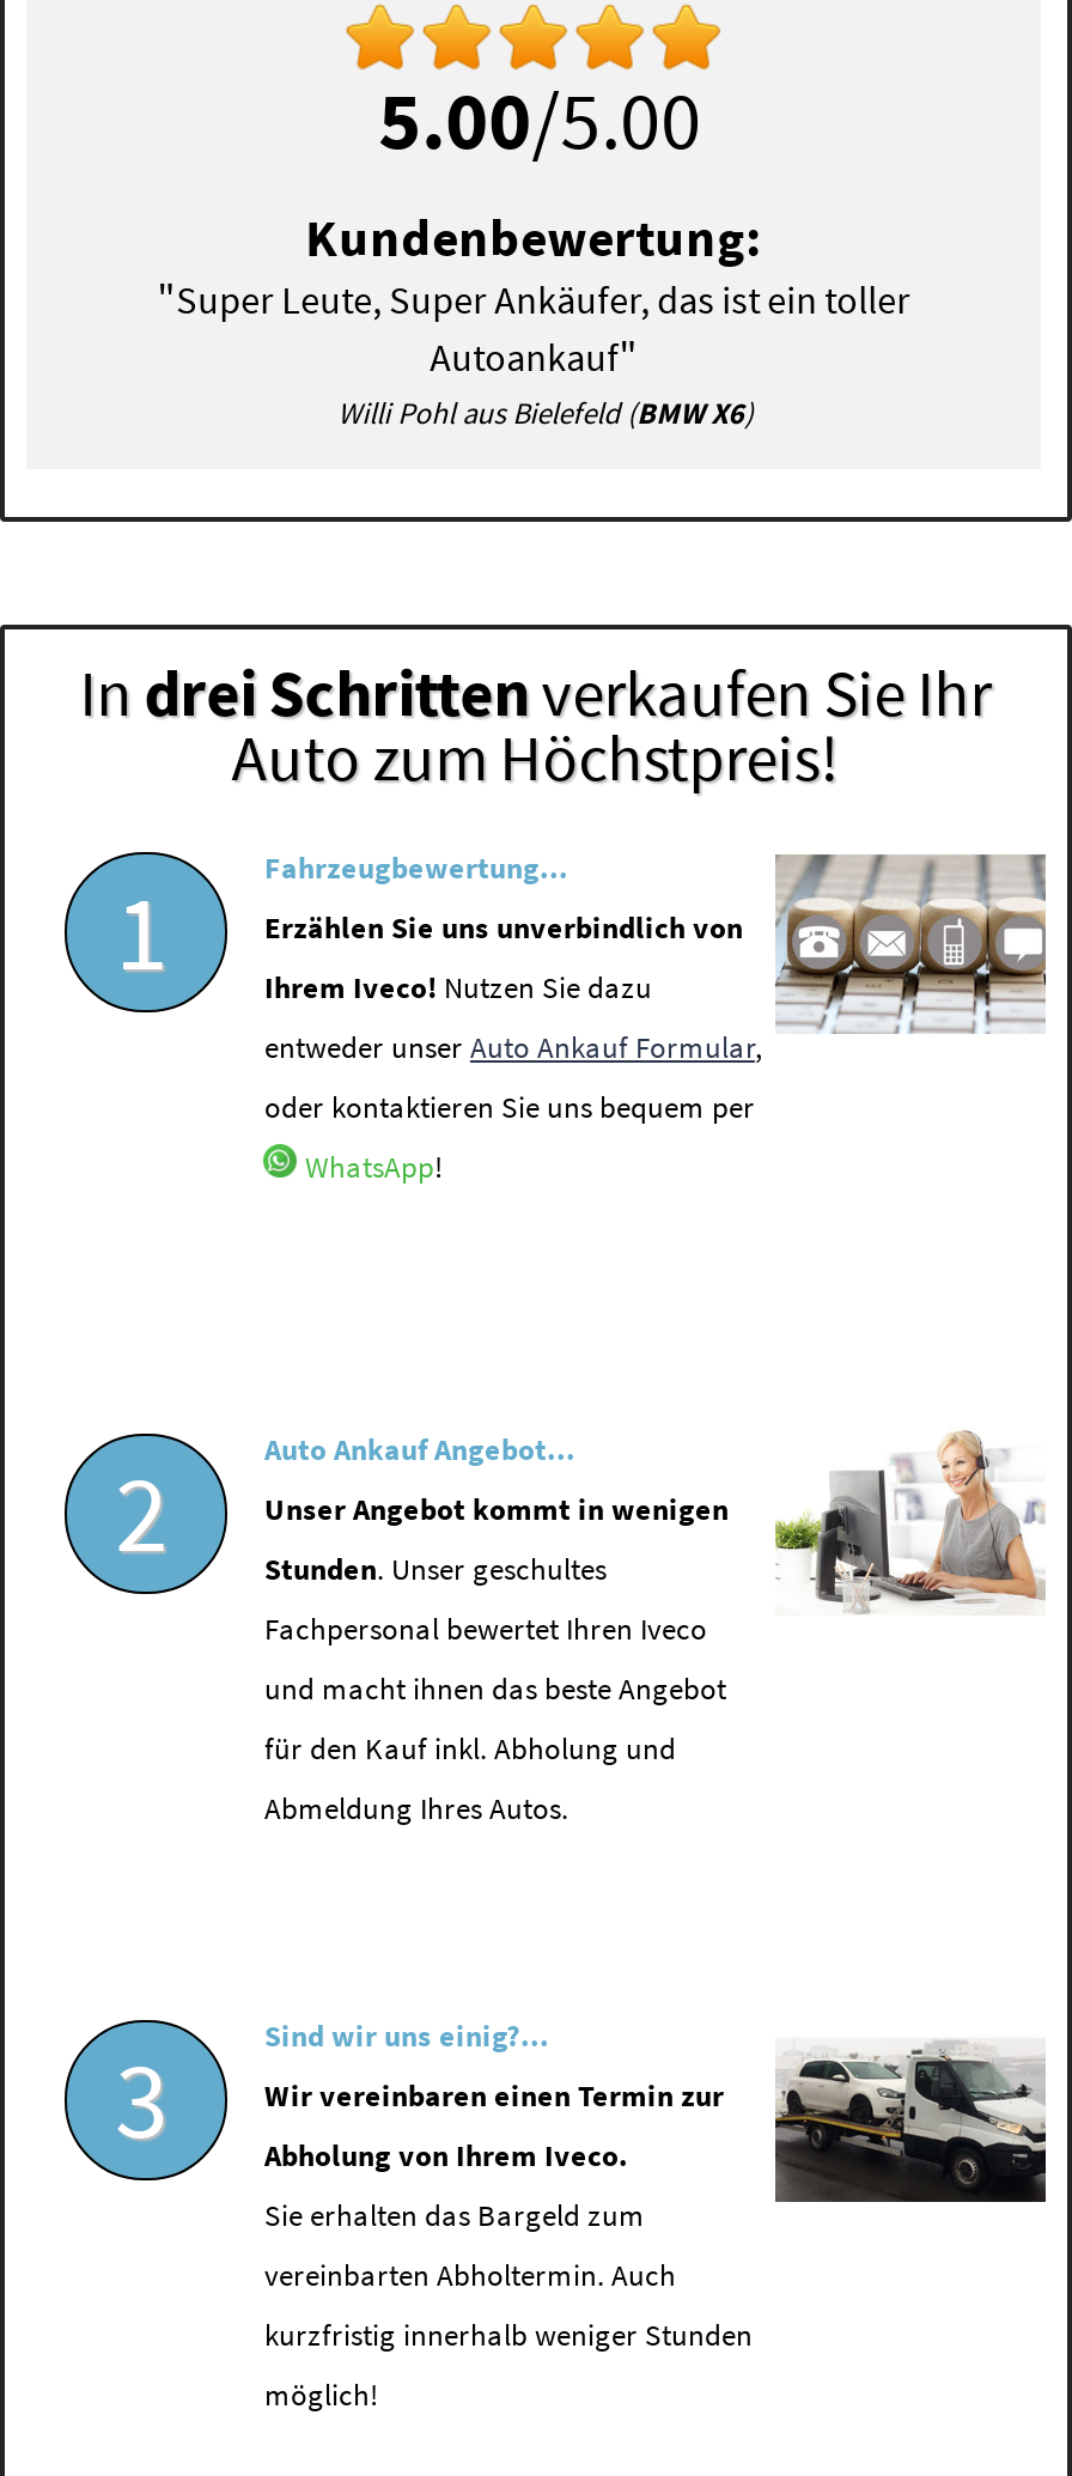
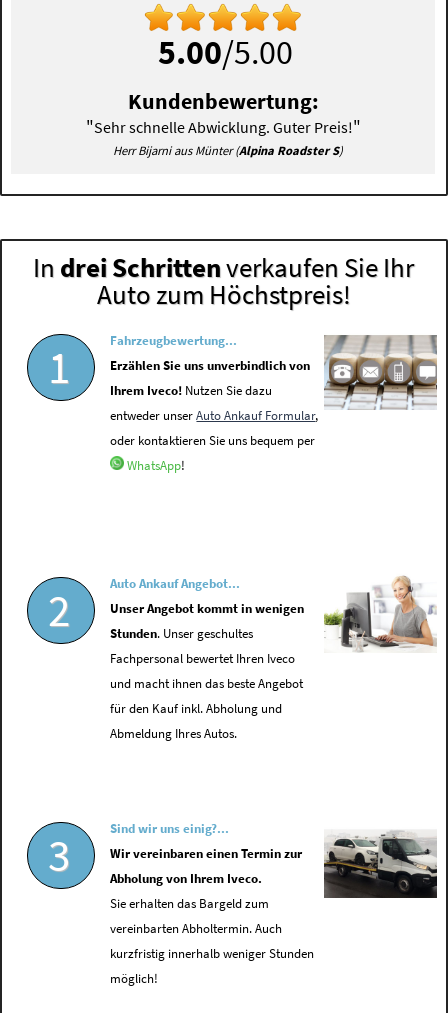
- "Super Leute, Super Ankäufer, das ist ein toller
- Autoankauf"
- Willi Pohl aus Bielefeld (BMW X6)
+ "Sehr schnelle Abwicklung. Guter Preis!"
+ Herr Bijarni aus Münter (Alpina Roadster S)
